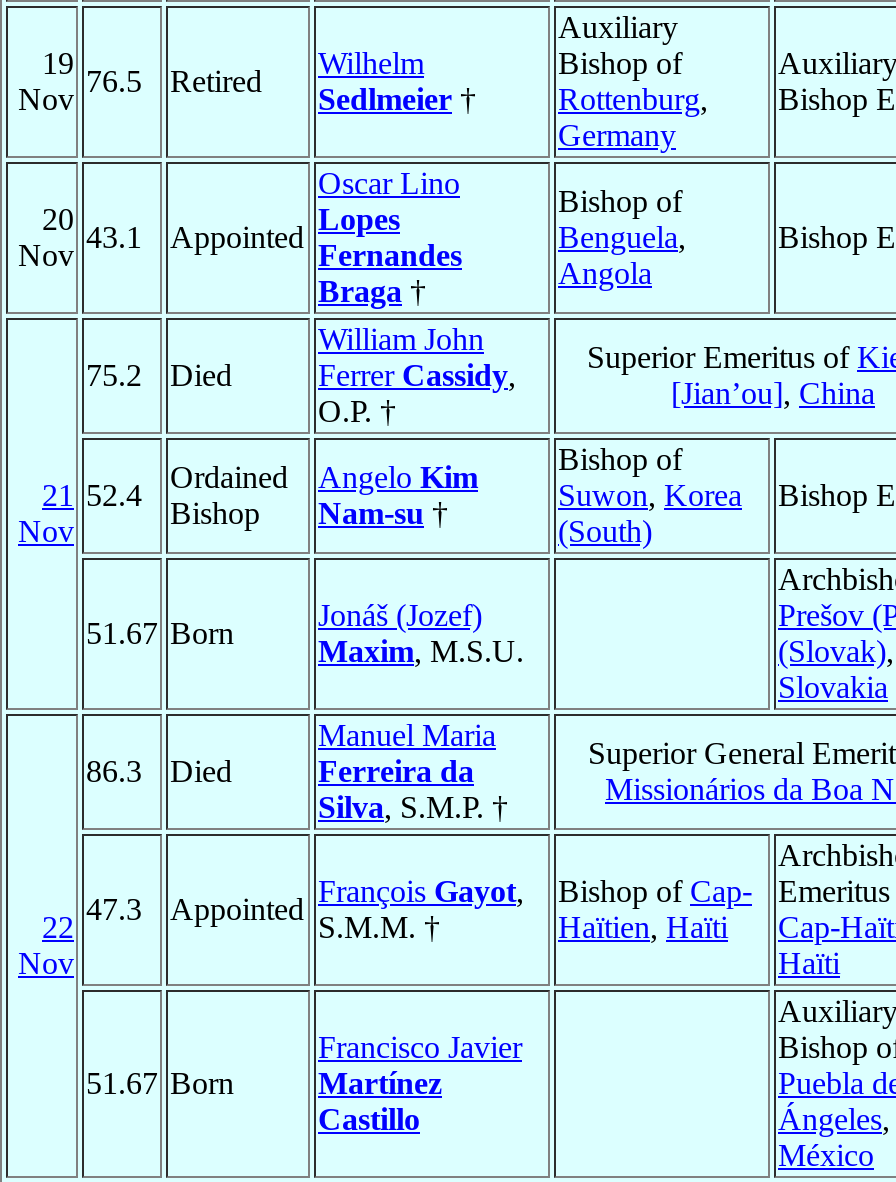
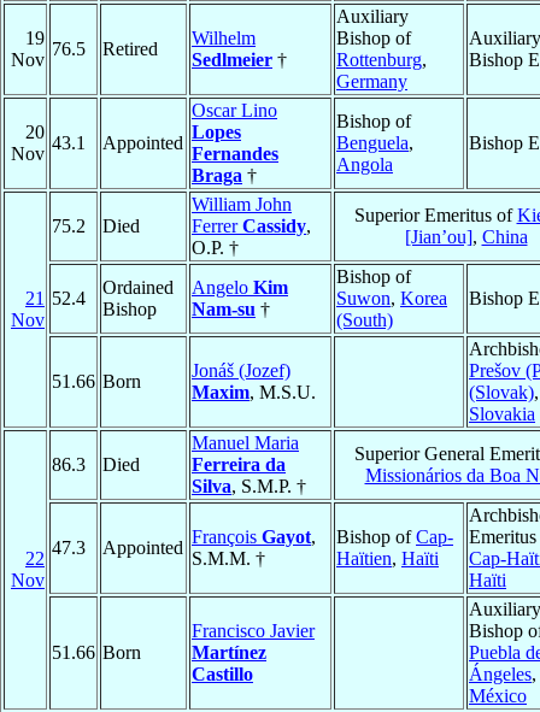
- 51.67 Born
+ 51.66 Born

- 51.67 Born
+ 51.66 Born
